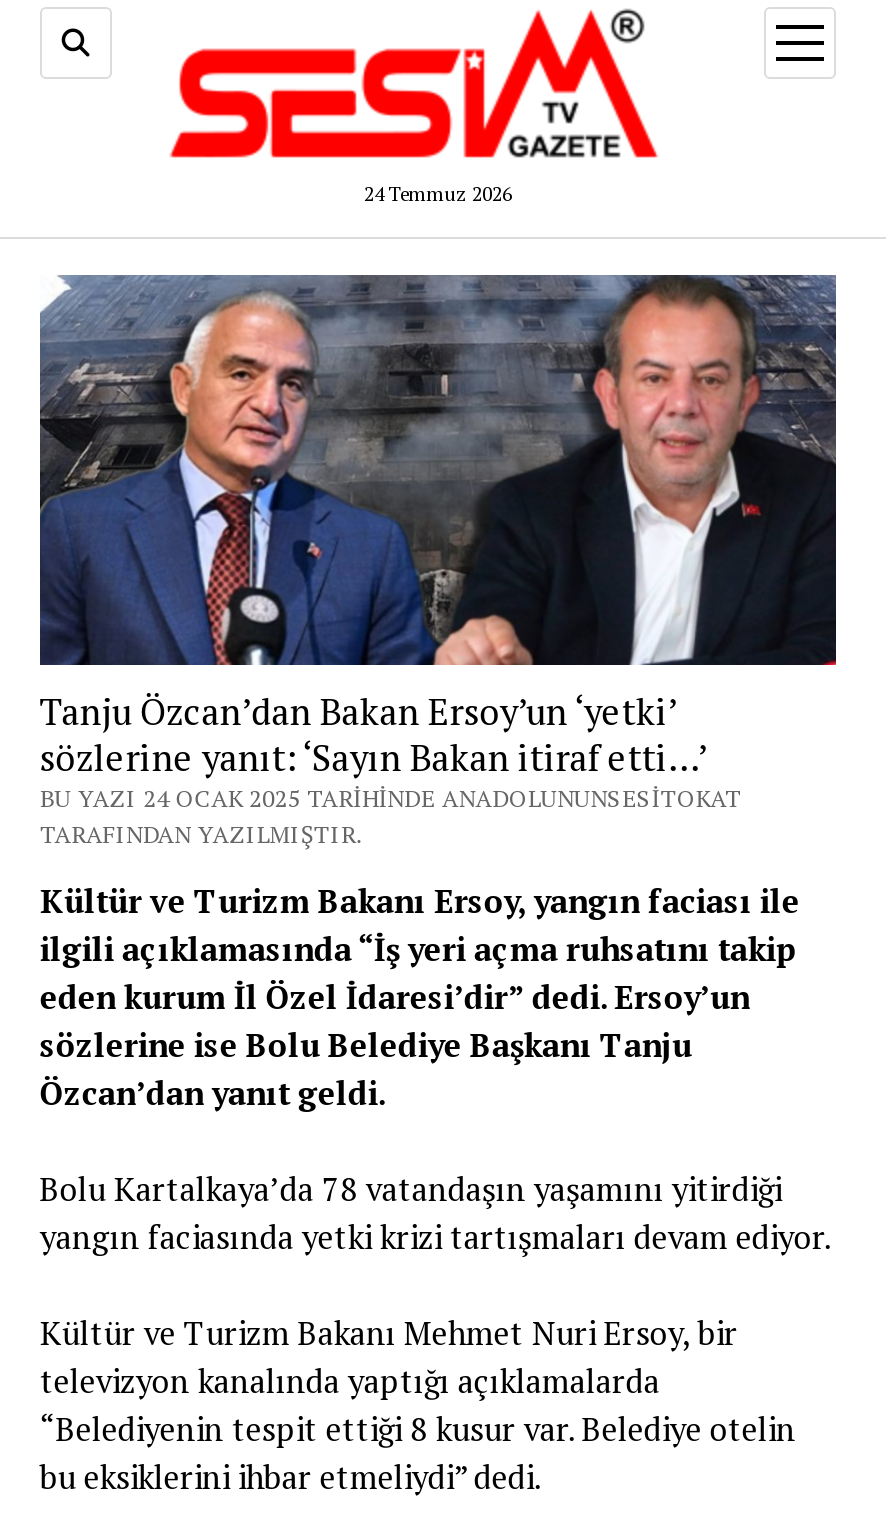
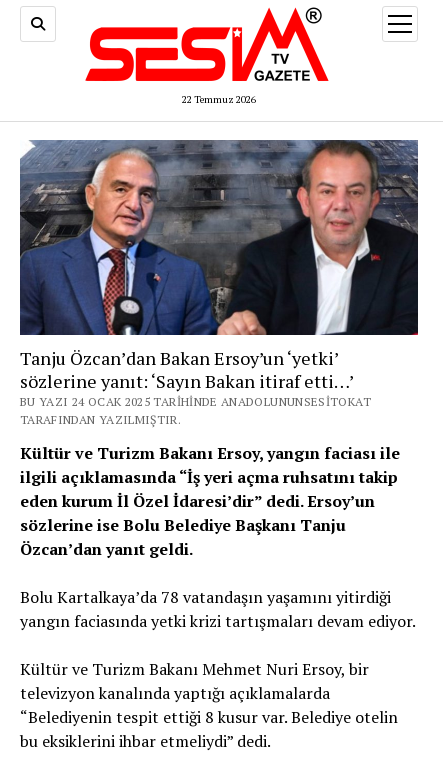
- 24 Temmuz 2026
+ 22 Temmuz 2026
